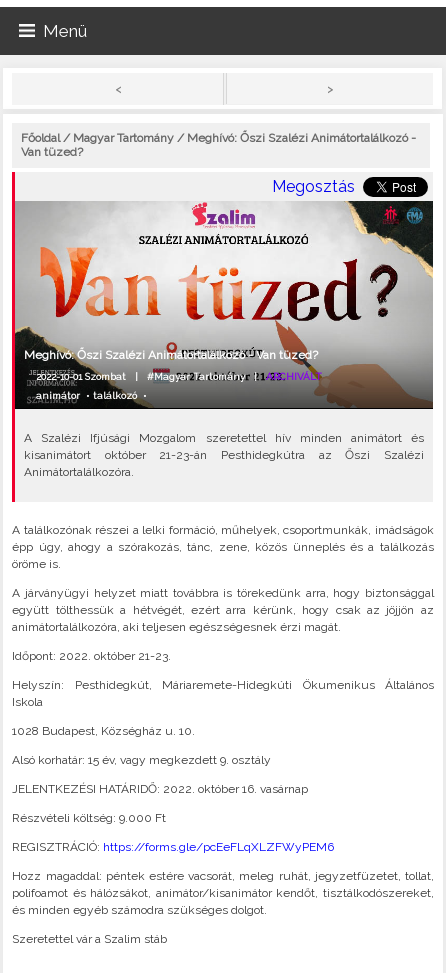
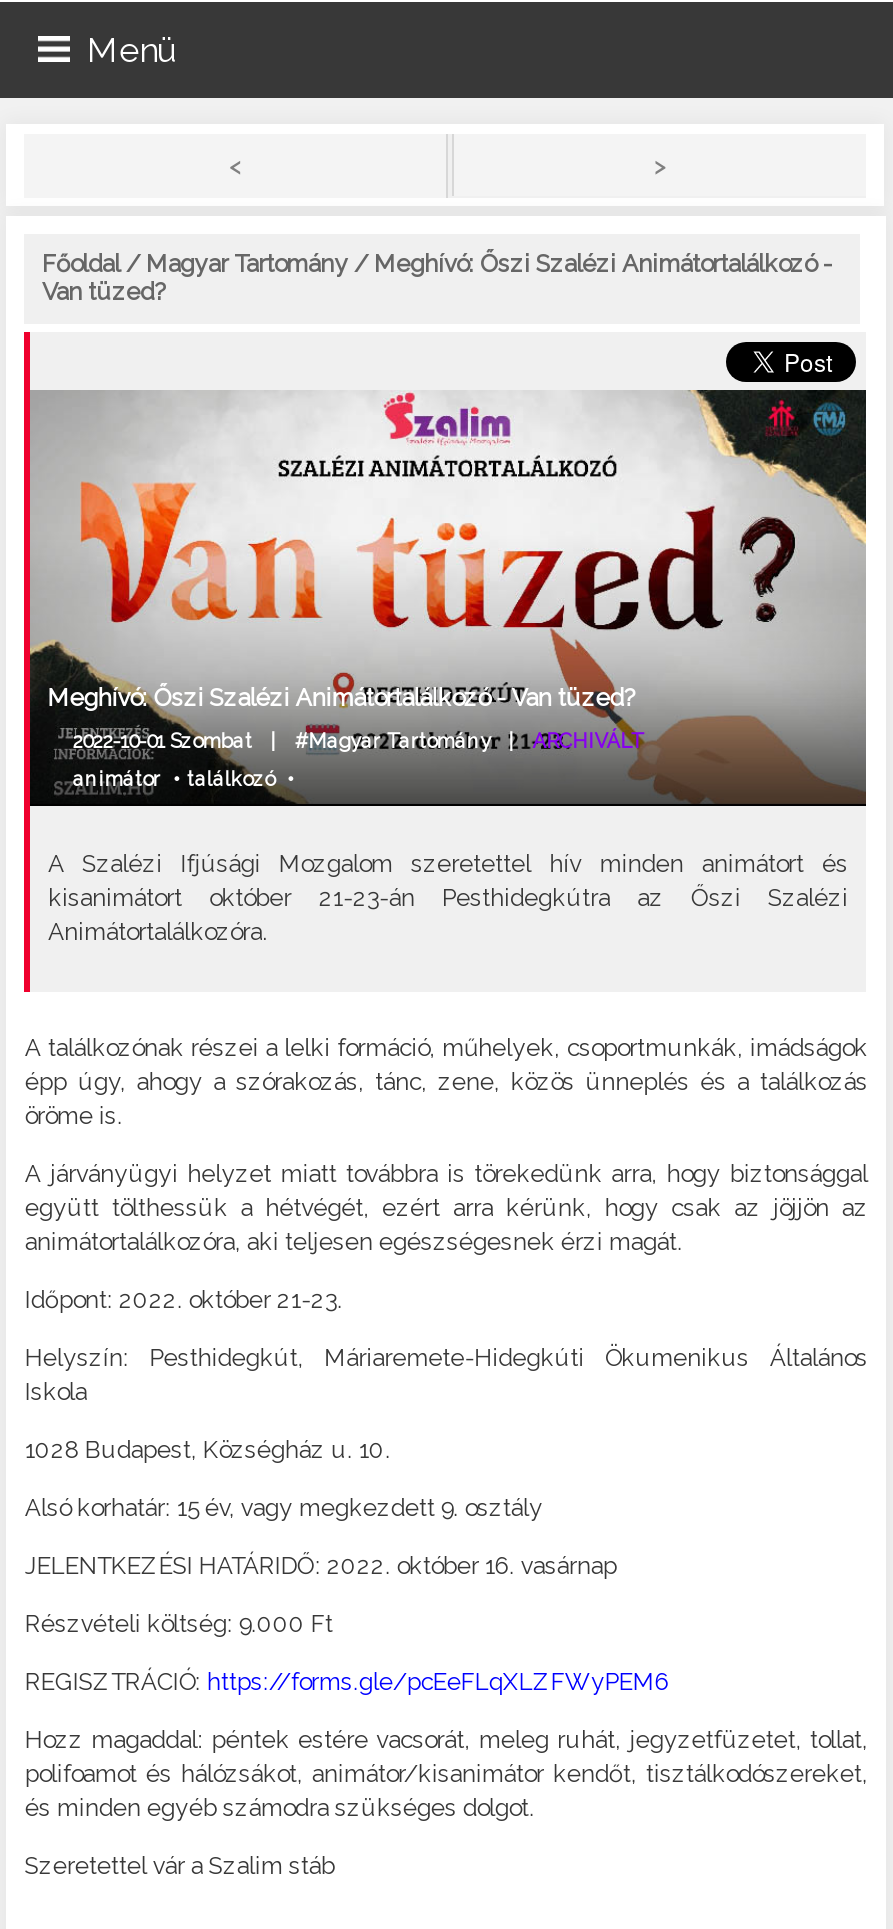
- Megosztás
